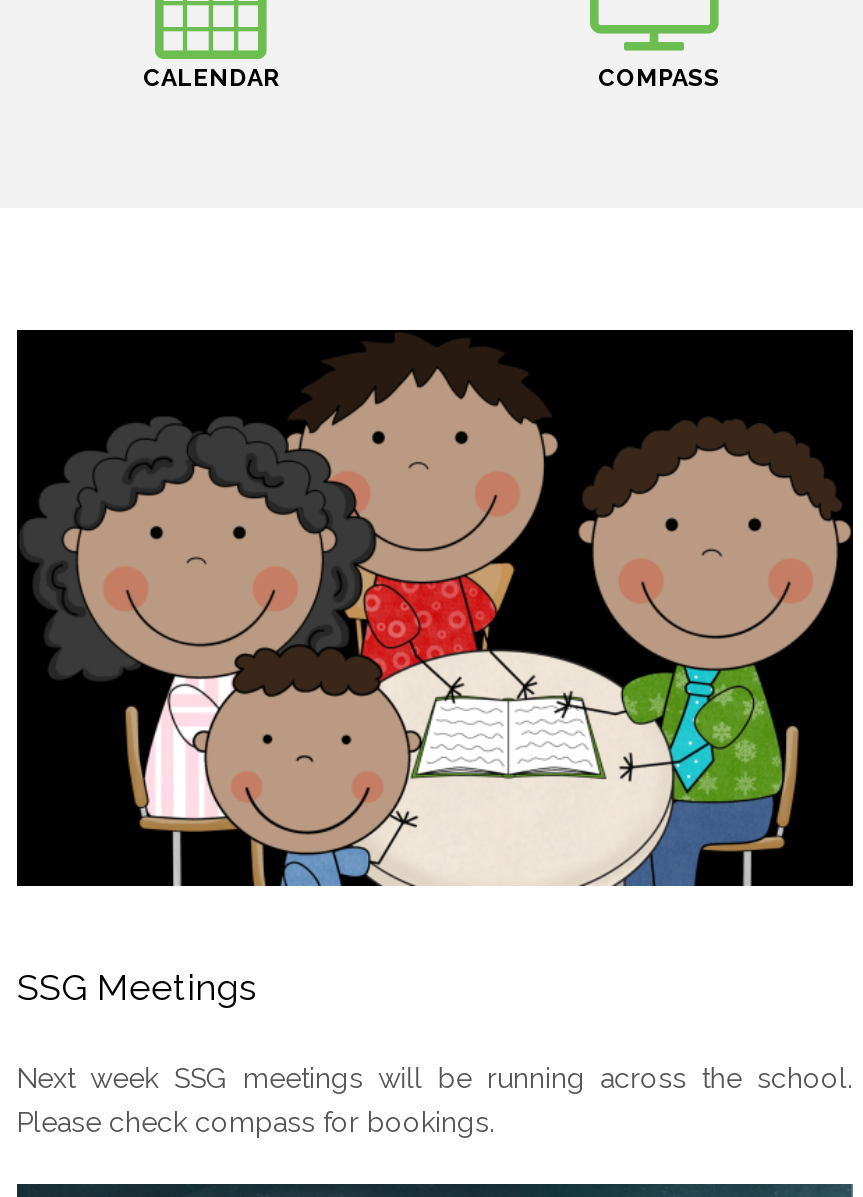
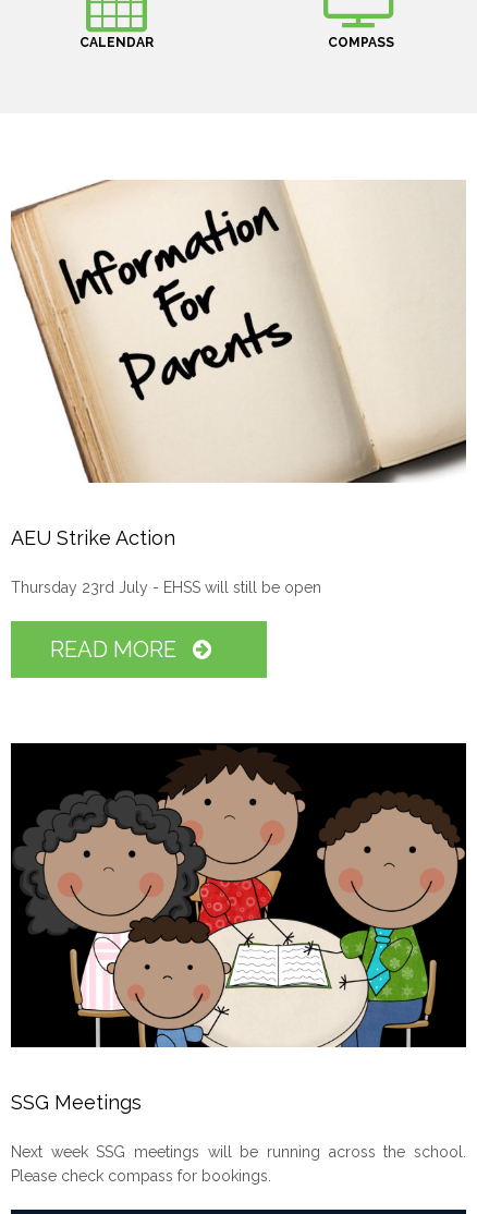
+ [image]
+ AEU Strike Action
+ Thursday 23rd July - EHSS will still be open
+ READ MORE
